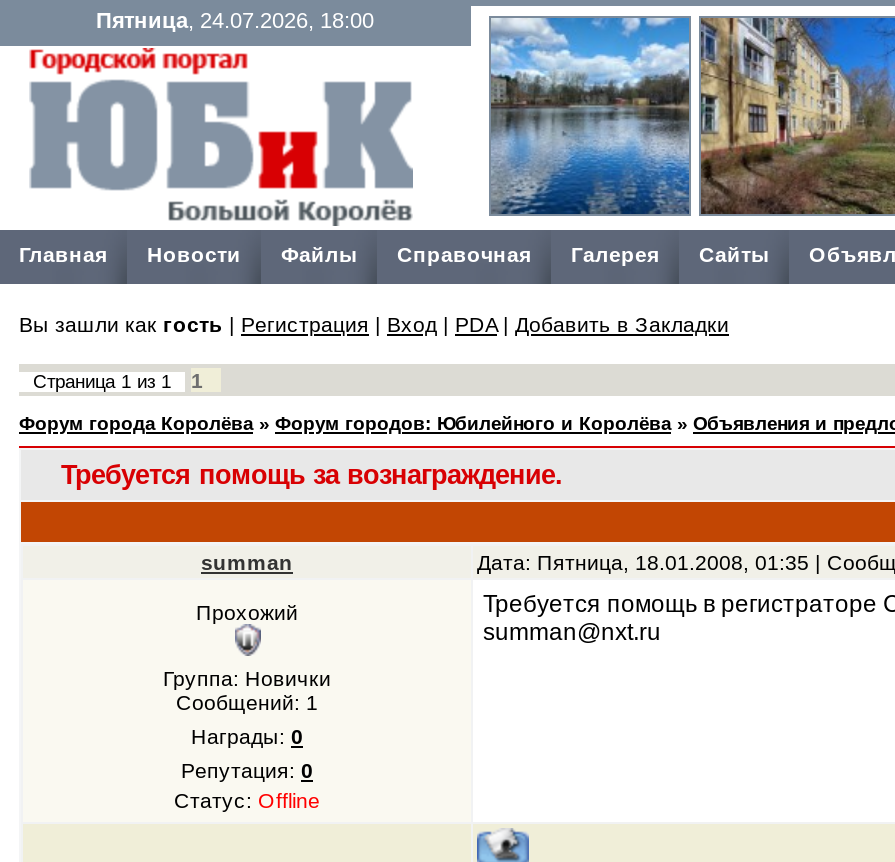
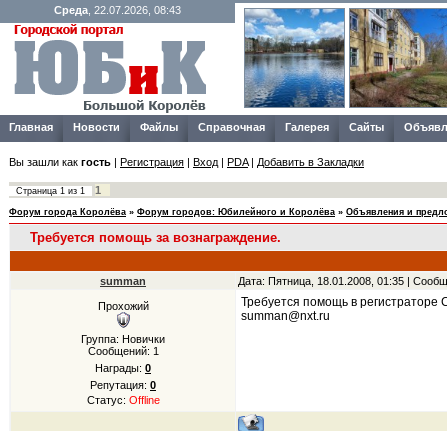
- Пятница, 24.07.2026, 18:00
+ Среда, 22.07.2026, 08:43
